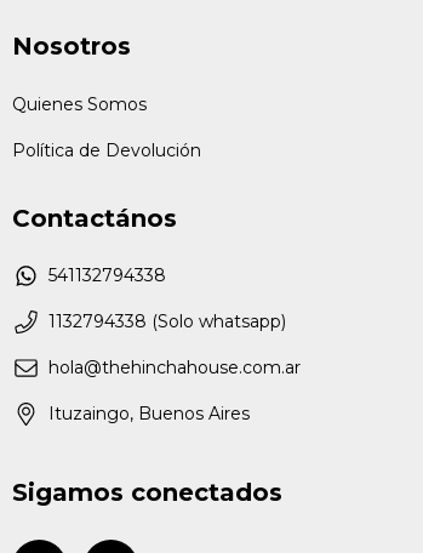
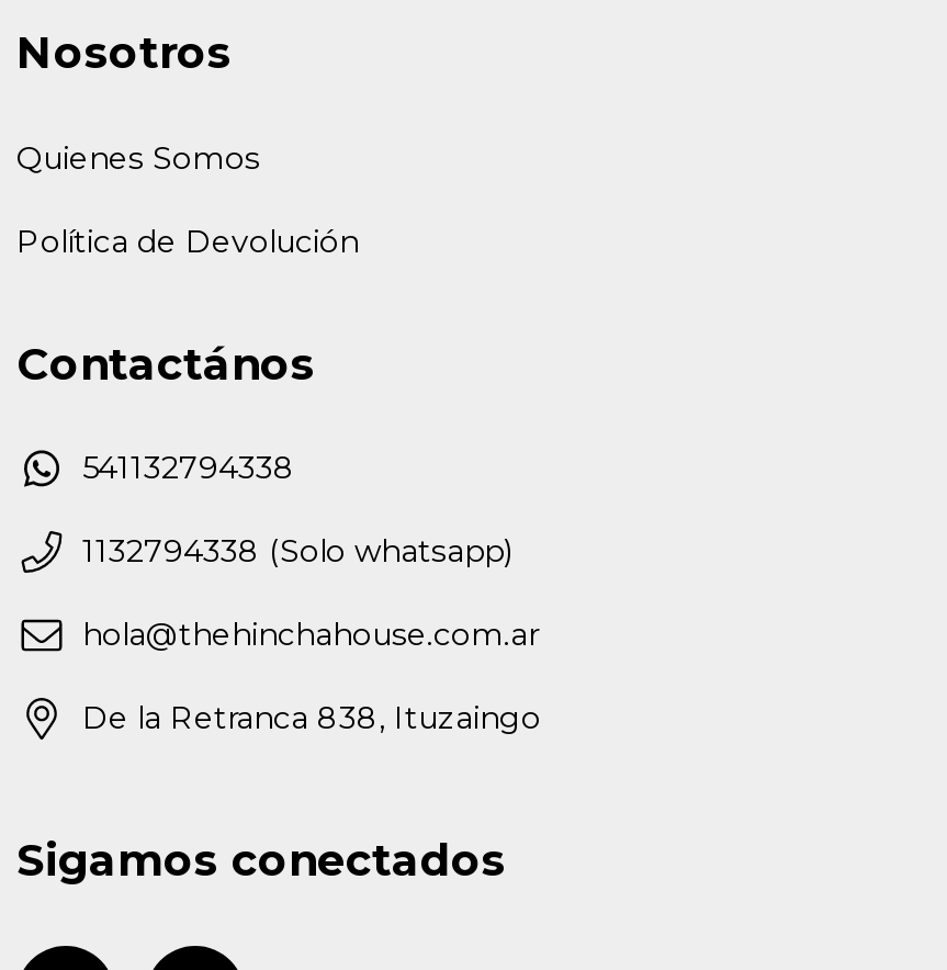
- Ituzaingo, Buenos Aires
+ De la Retranca 838, Ituzaingo
